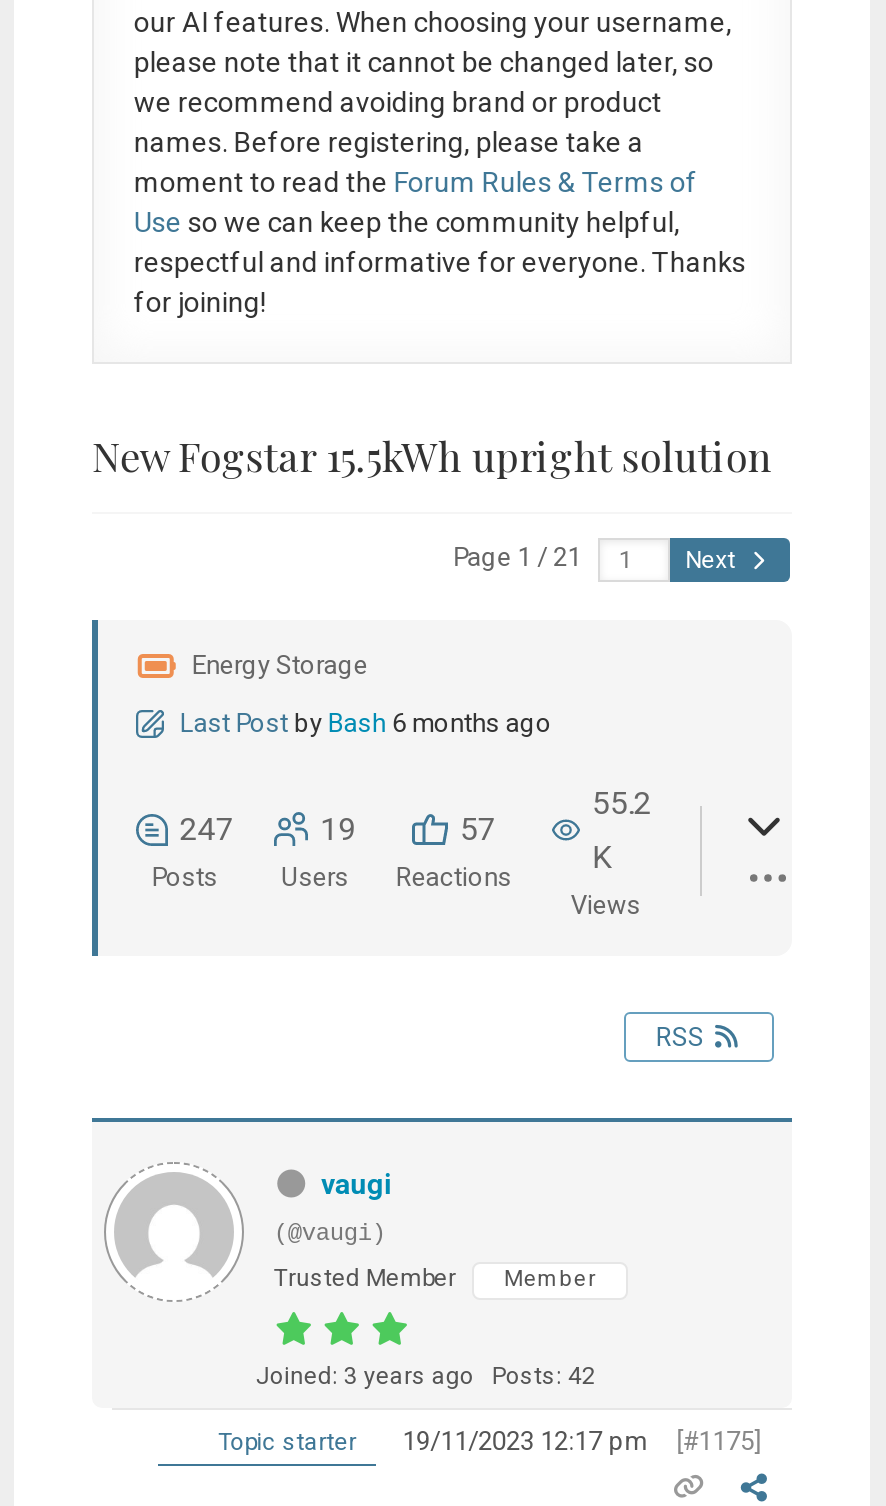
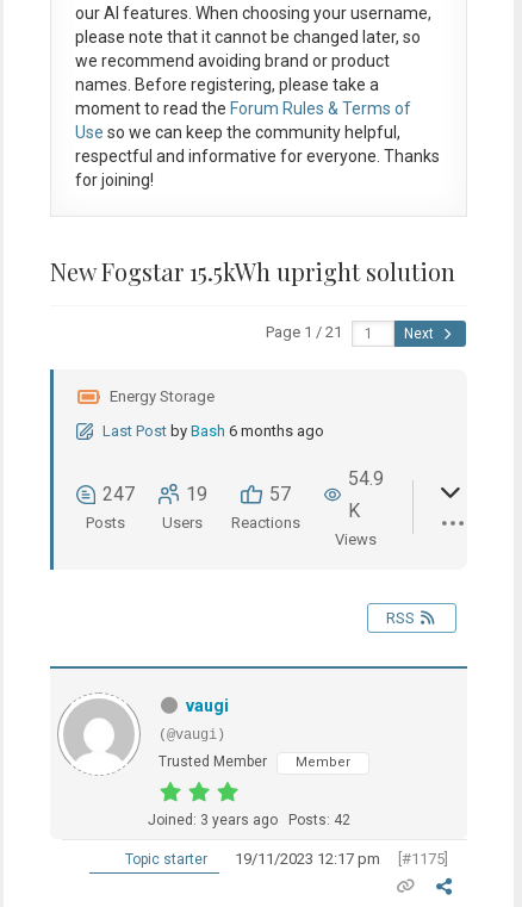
- 55.2
+ 54.9
